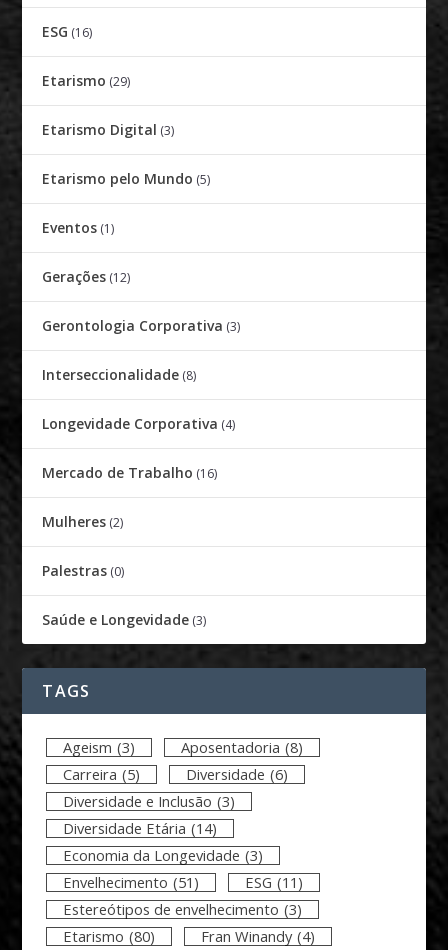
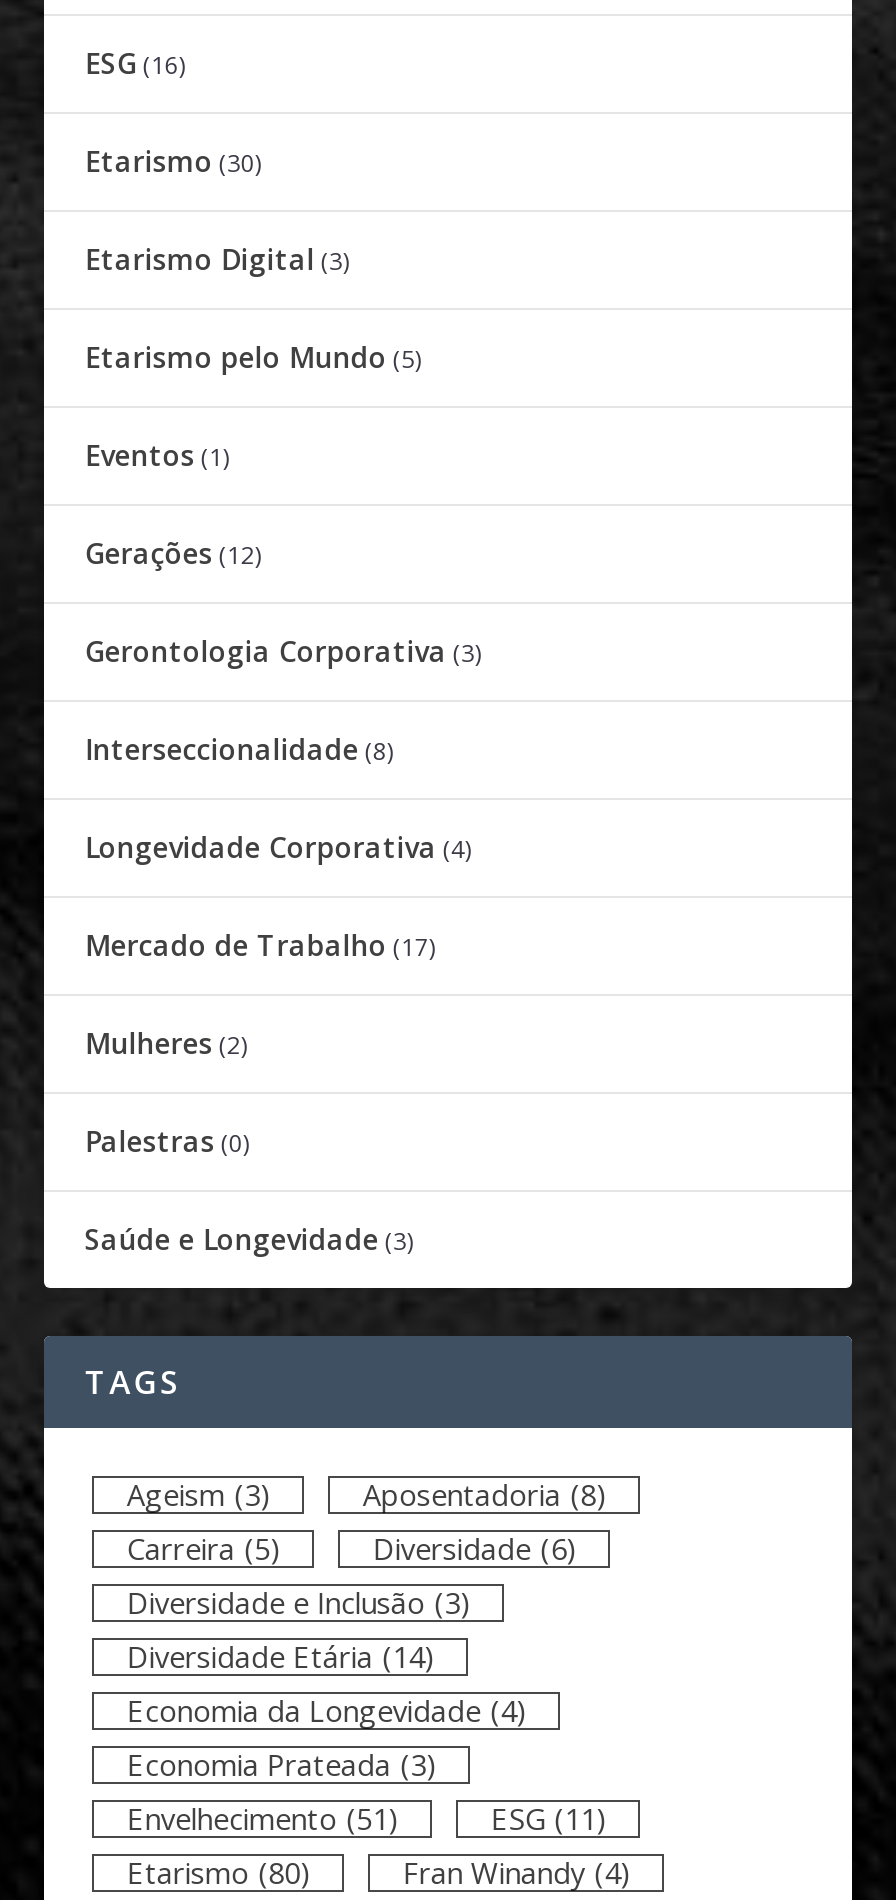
- Etarismo (29)
+ Etarismo (30)

- Mercado de Trabalho (16)
+ Mercado de Trabalho (17)

- Economia da Longevidade (3)
+ Economia da Longevidade (4)
+ Economia Prateada (3)

moved down: Envelhecimento (51) | ESG (11)

- Estereótipos de envelhecimento (3)
